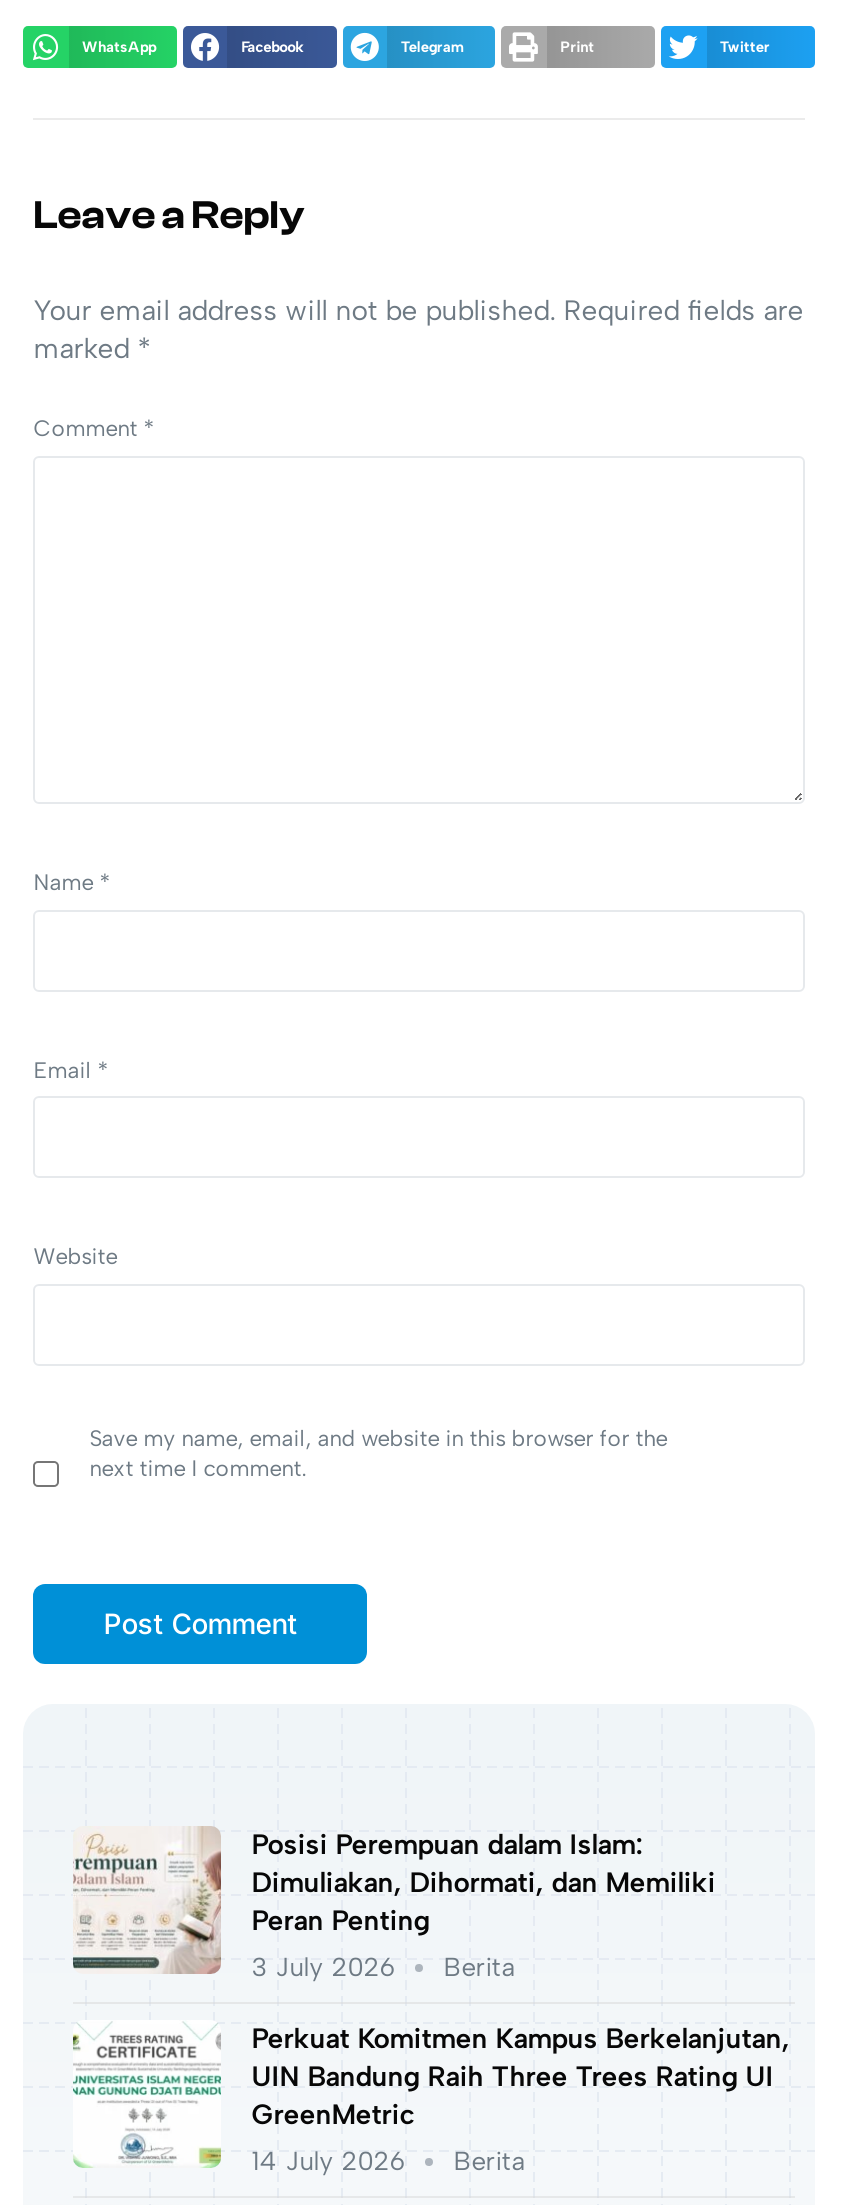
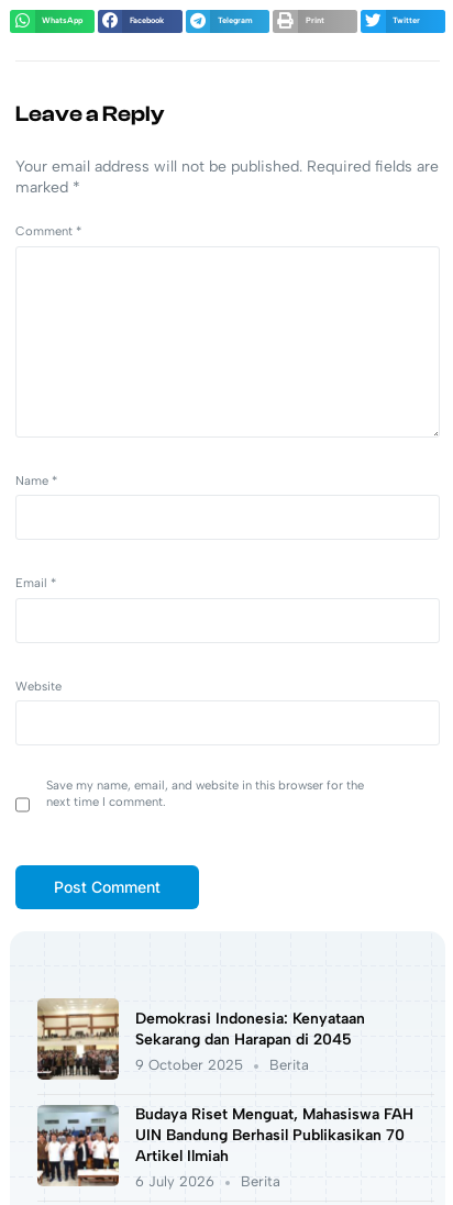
- [image]
- Posisi Perempuan dalam Islam:
- Dimuliakan, Dihormati, dan Memiliki
- Peran Penting
- 3 July 2026
+ [image]
+ Demokrasi Indonesia: Kenyataan
+ Sekarang dan Harapan di 2045
+ 9 October 2025

- [image]
- Perkuat Komitmen Kampus Berkelanjutan,
- UIN Bandung Raih Three Trees Rating UI
- GreenMetric
- 14 July 2026
+ [image]
+ Budaya Riset Menguat, Mahasiswa FAH
+ UIN Bandung Berhasil Publikasikan 70
+ Artikel Ilmiah
+ 6 July 2026
